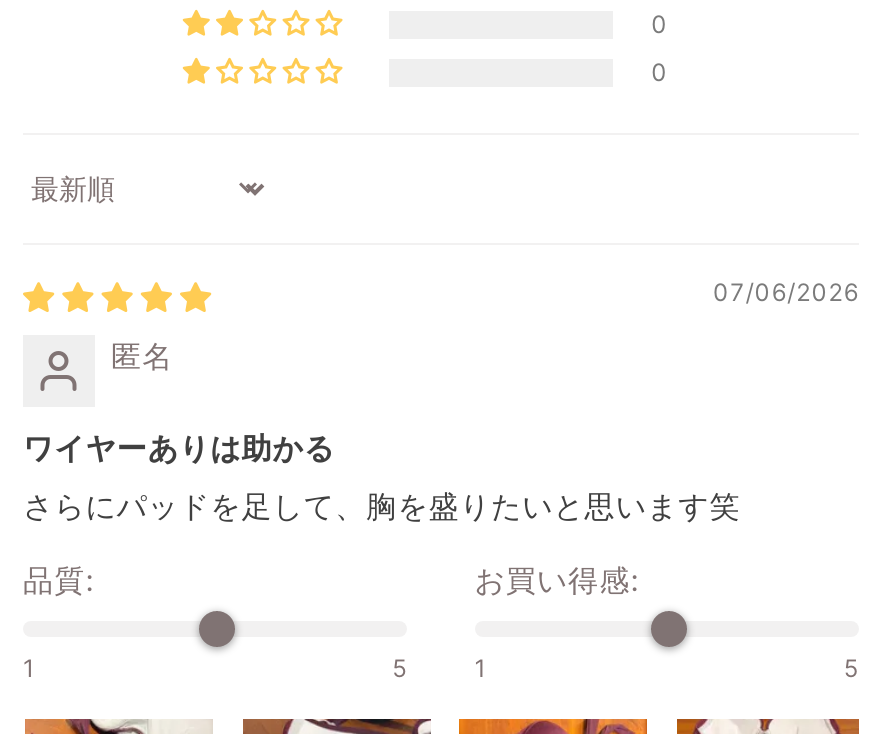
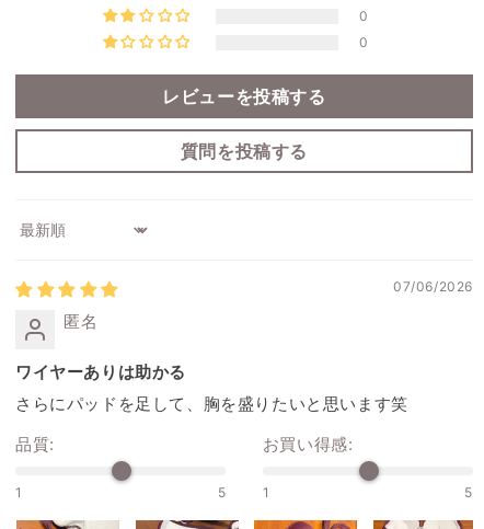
+ レビューを投稿する
+ 質問を投稿する
